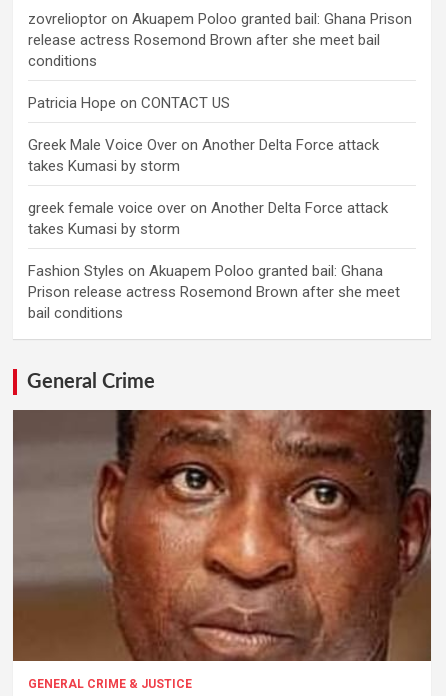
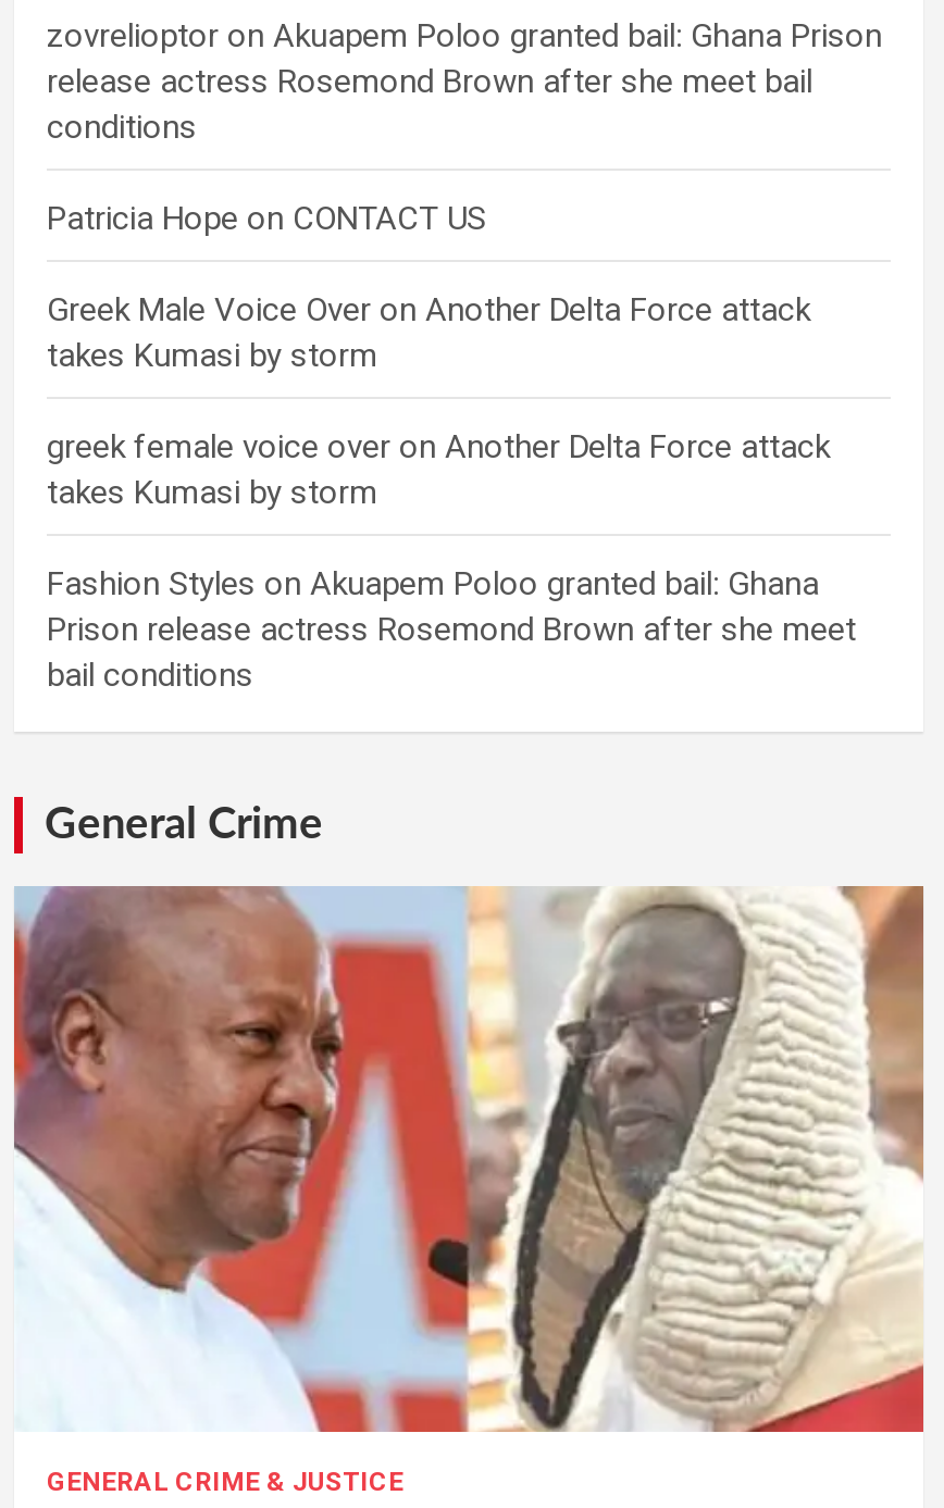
- [image]
+ [image]
